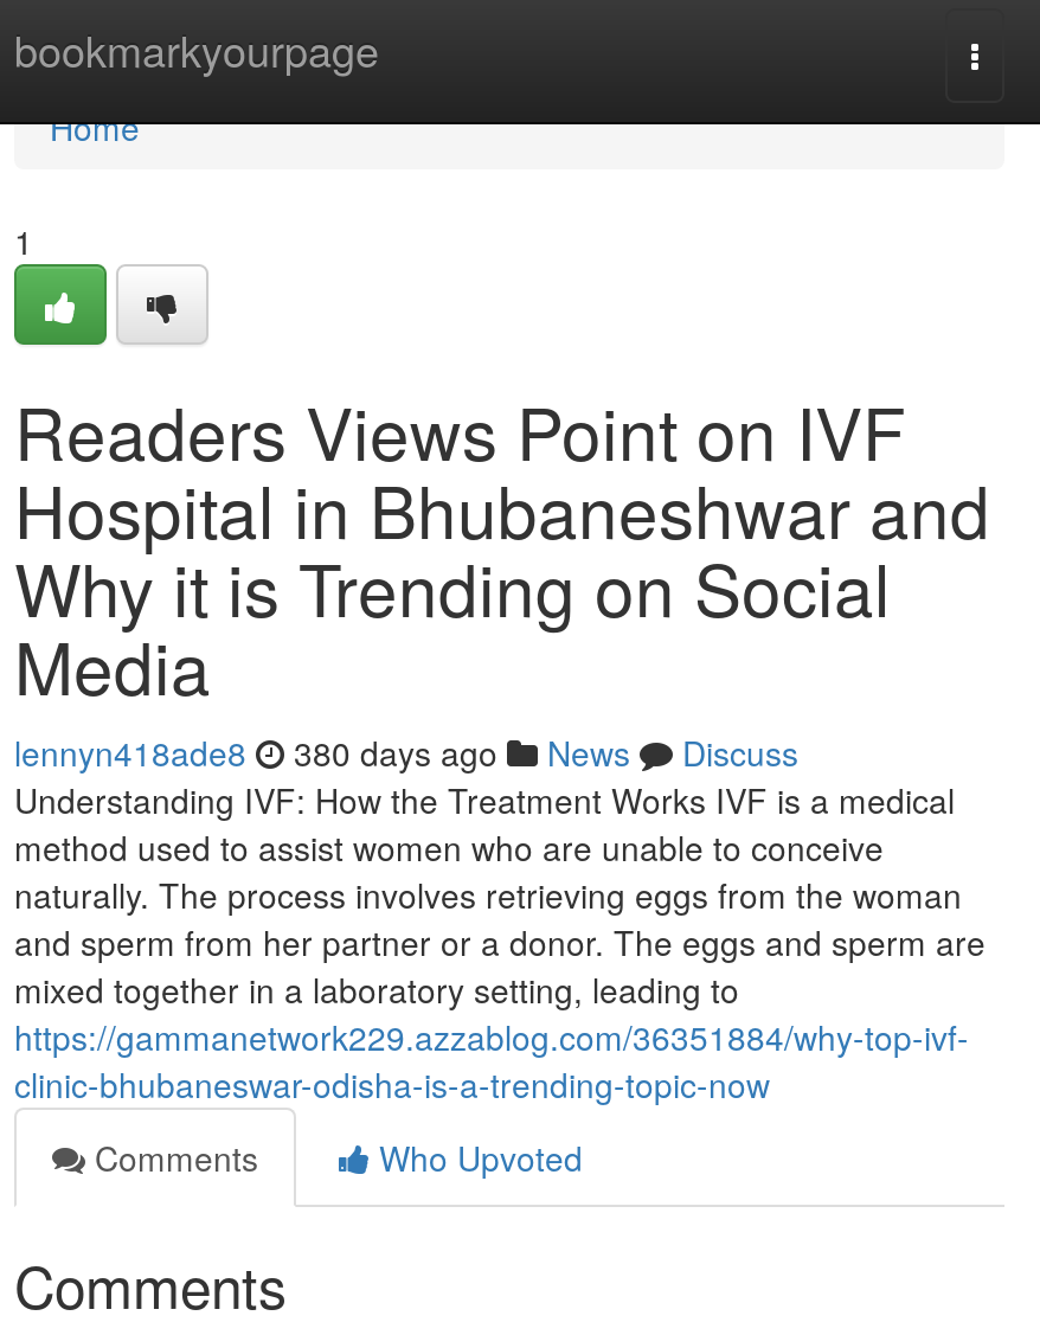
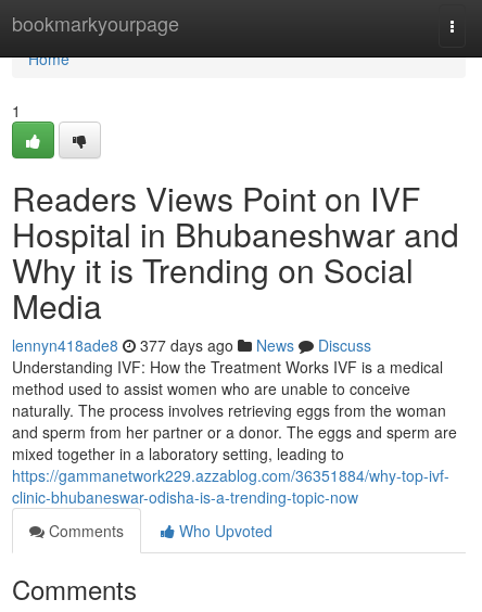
- lennyn418ade8 380 days ago News Discuss
+ lennyn418ade8 377 days ago News Discuss
